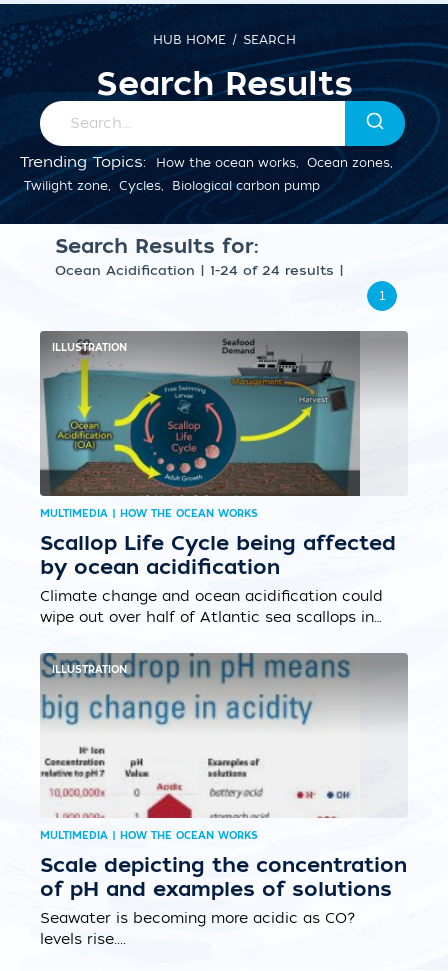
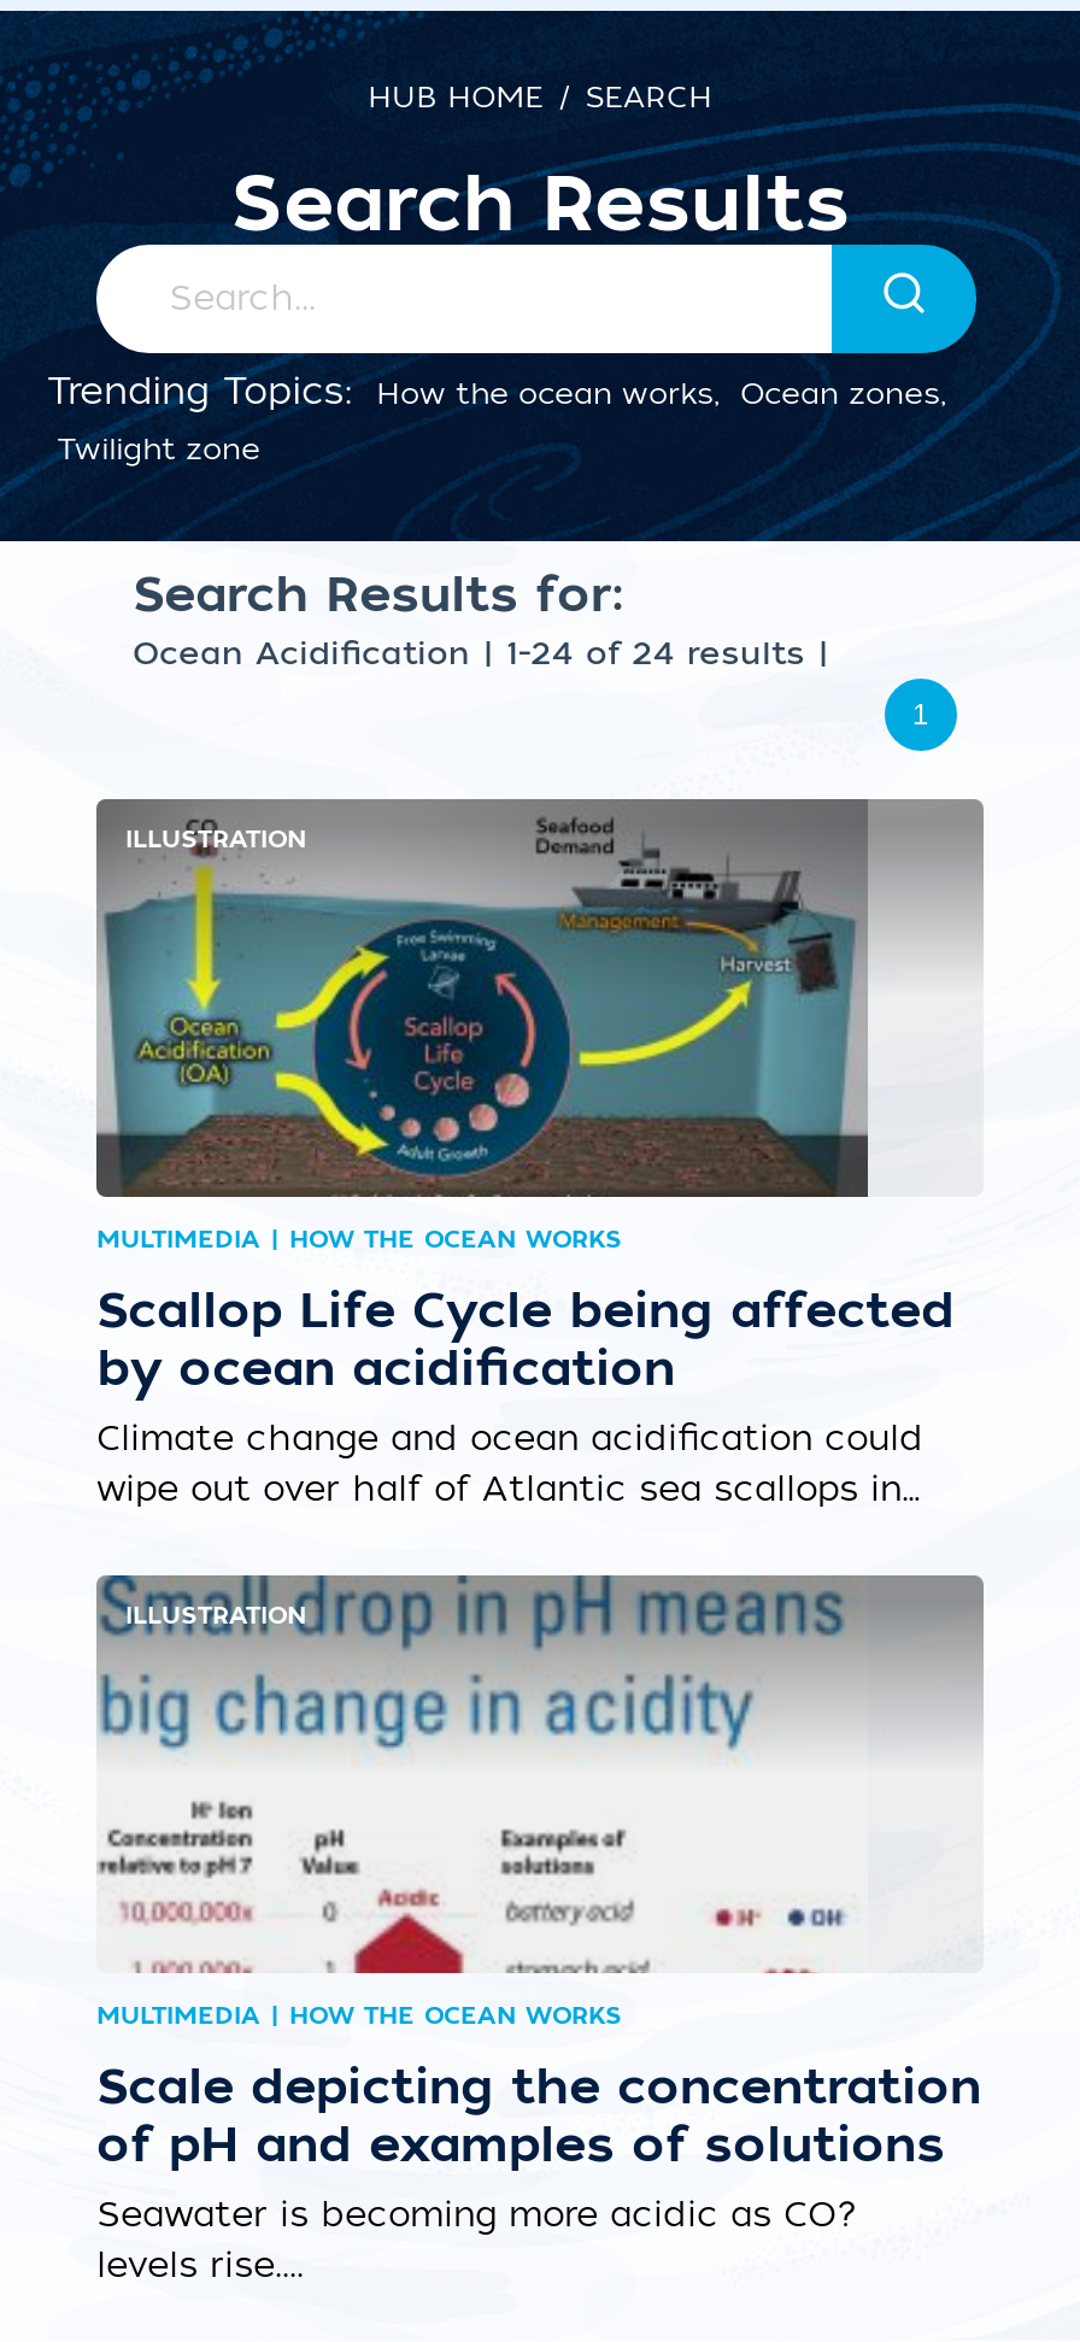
- Twilight zone, Cycles, Biological carbon pump
+ Twilight zone
